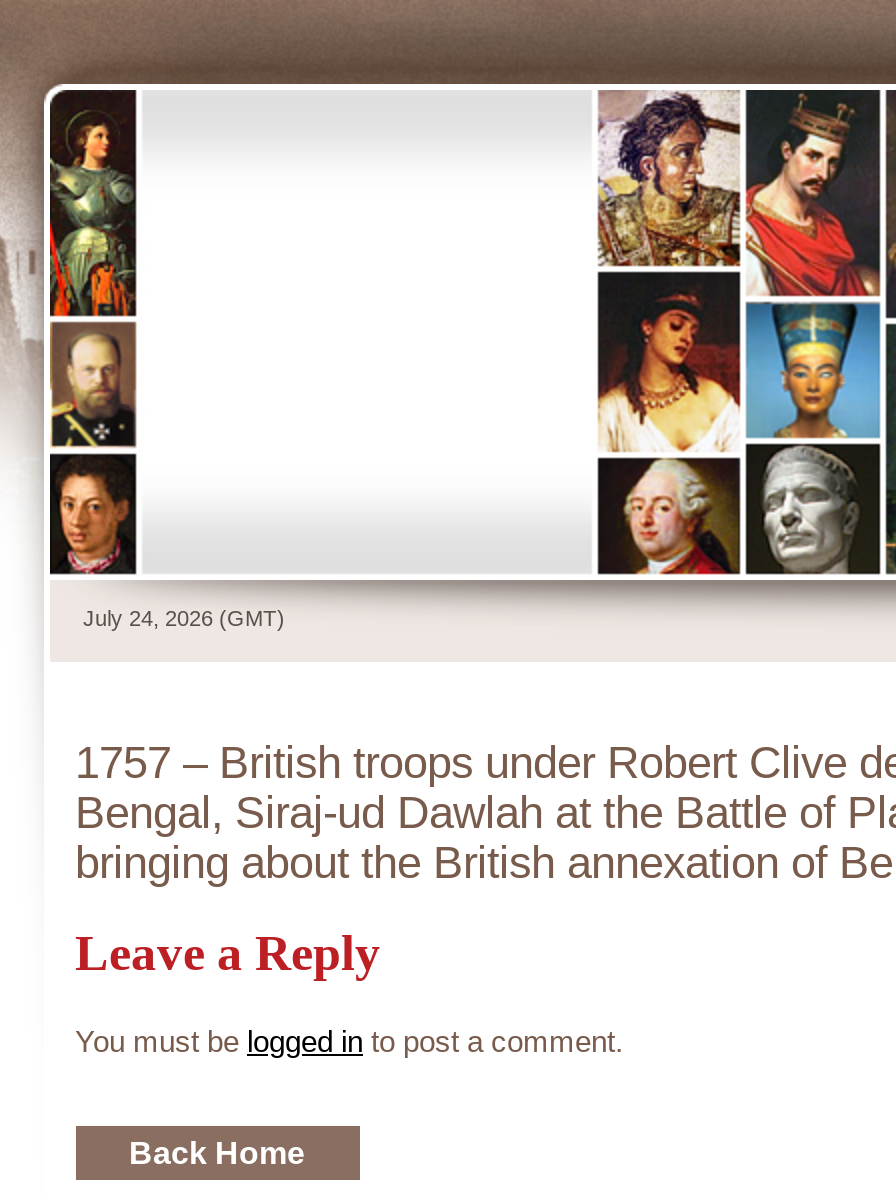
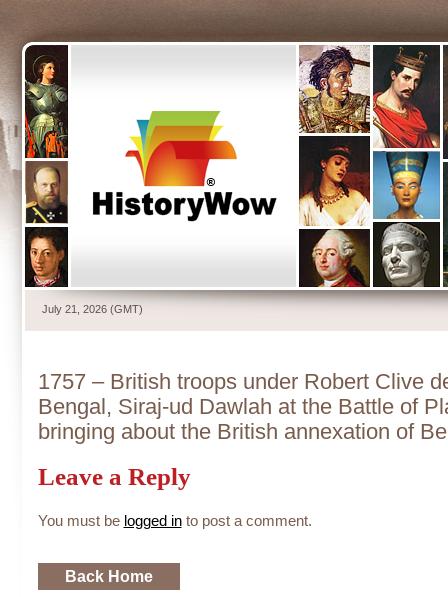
+ [image]

- July 24, 2026 (GMT)
+ July 21, 2026 (GMT)
